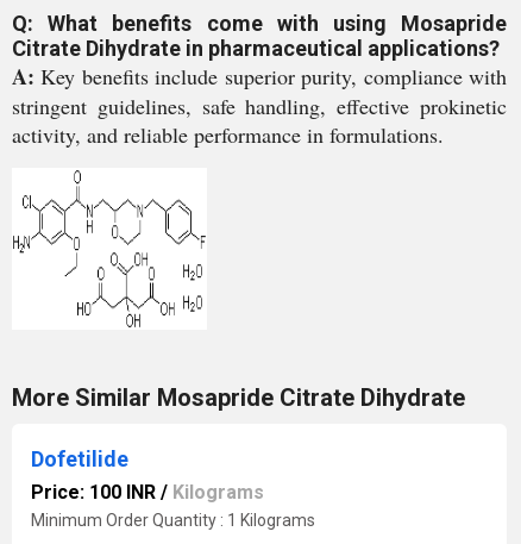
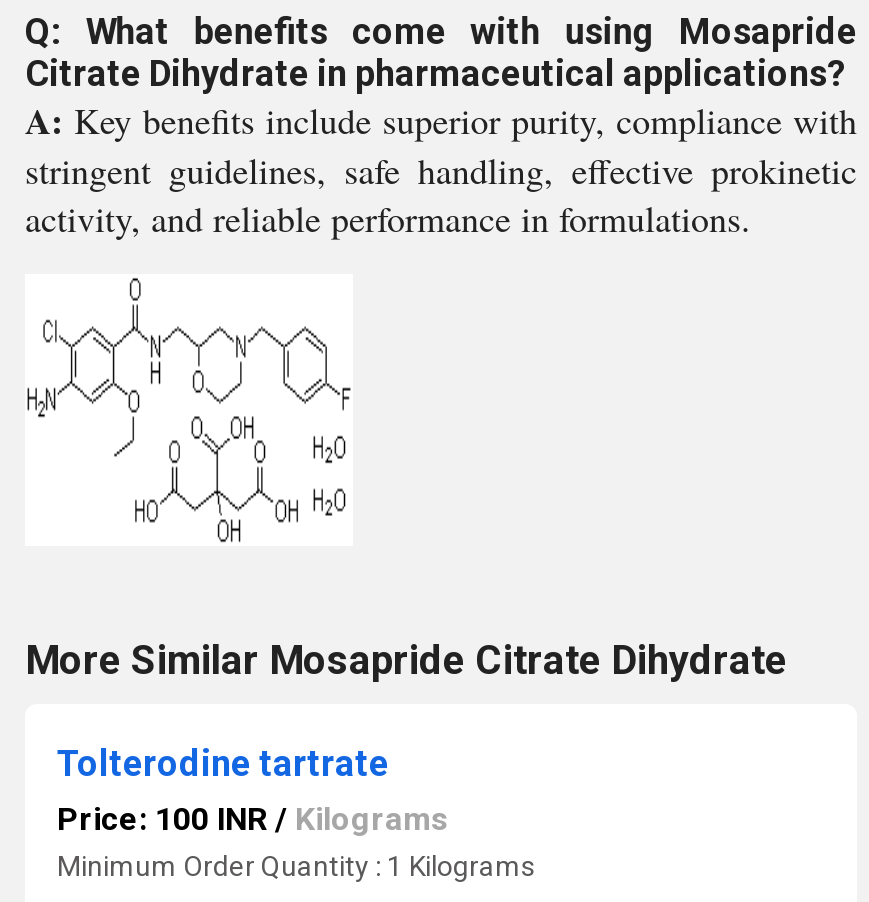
- Dofetilide
+ Tolterodine tartrate
